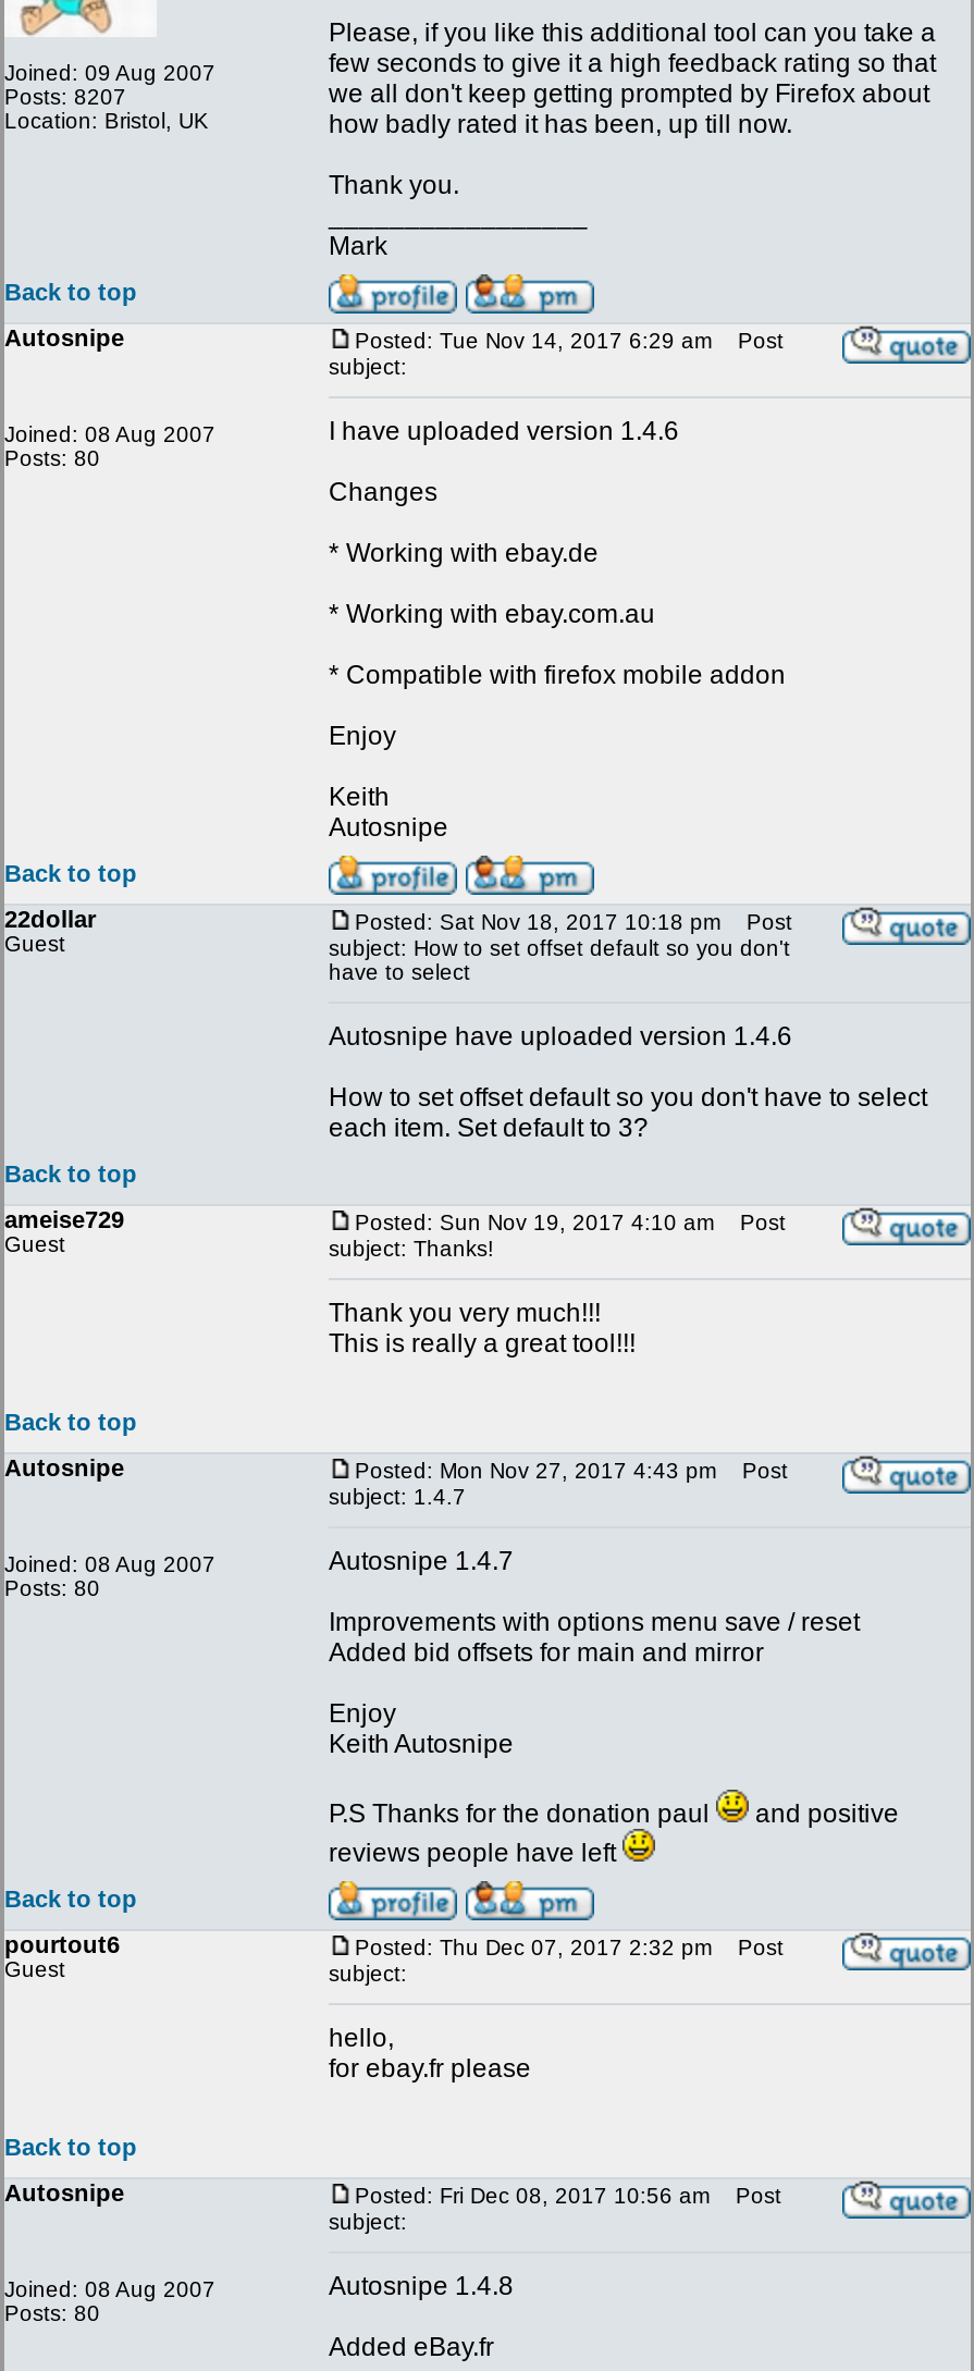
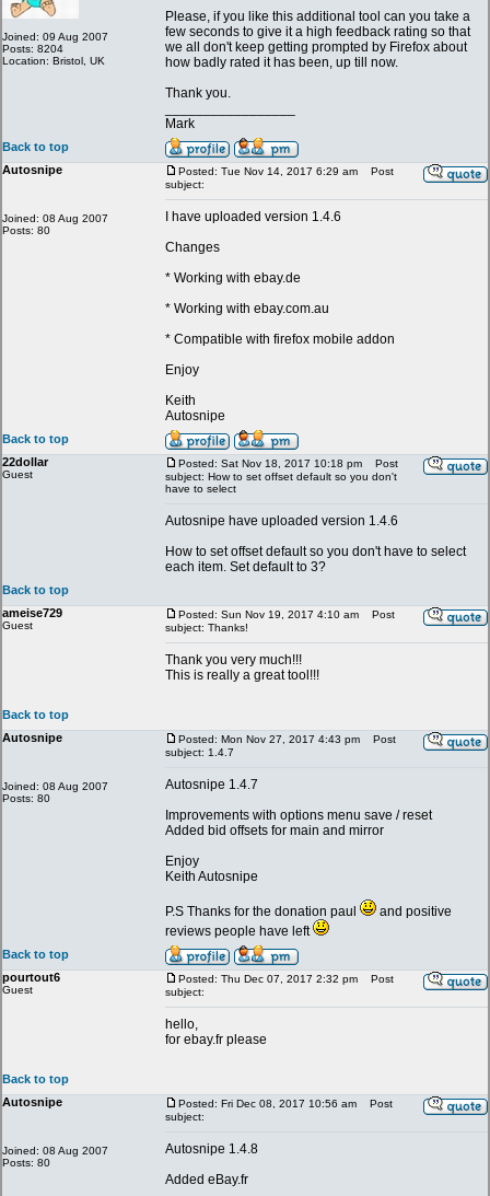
- Posts: 8207
+ Posts: 8204
